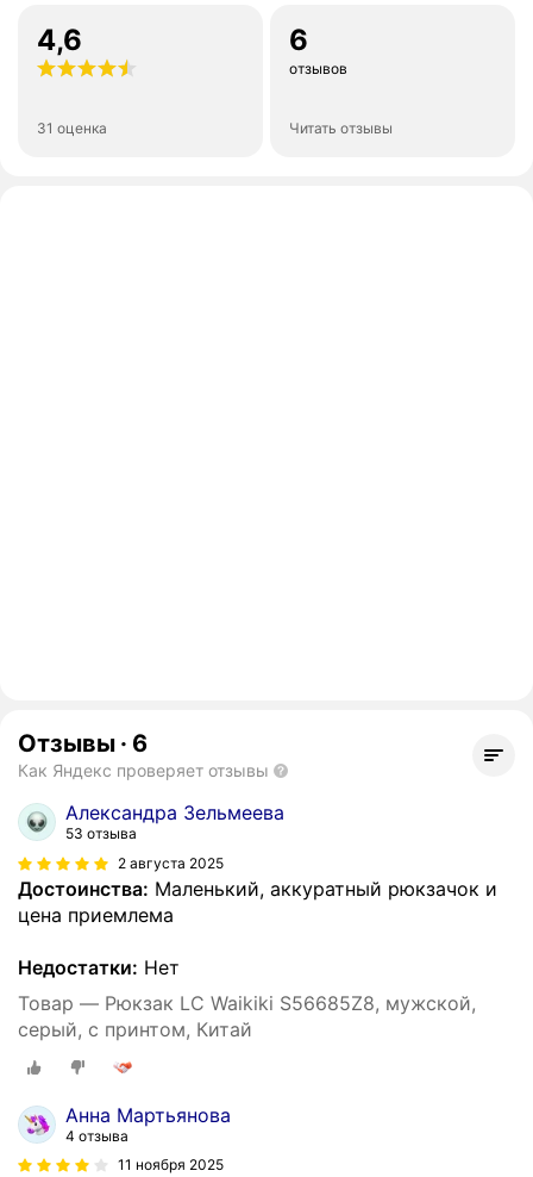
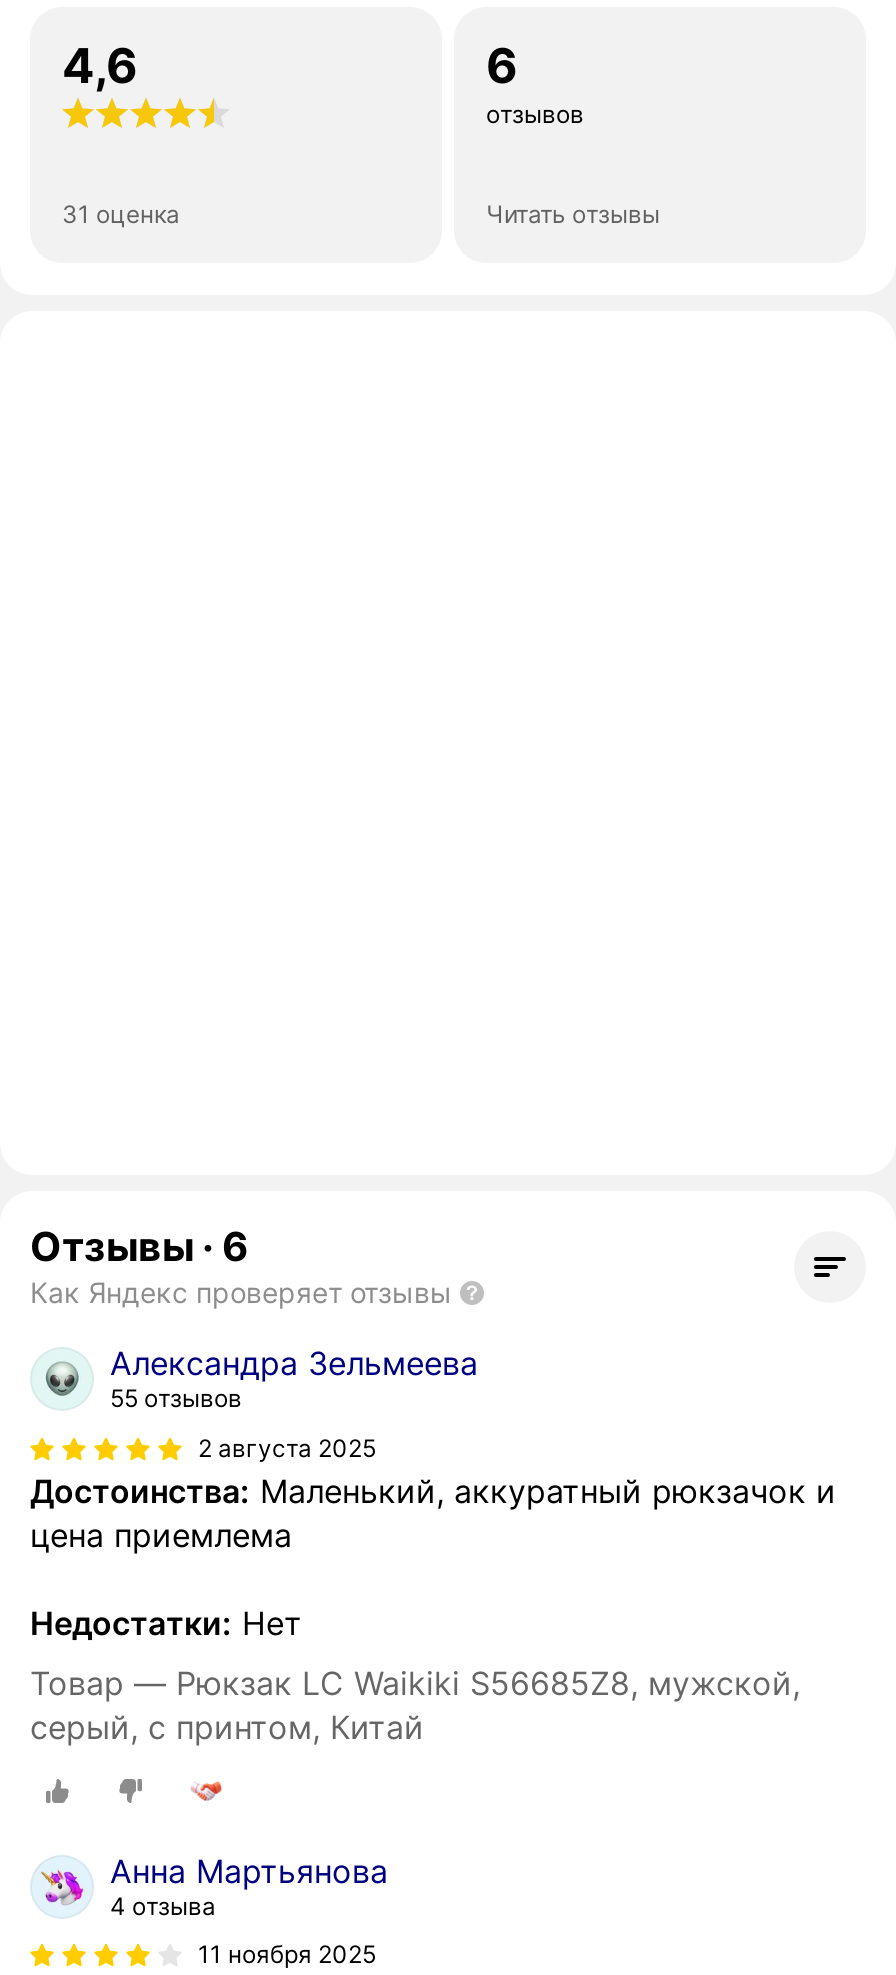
- 53 отзыва
+ 55 отзывов
